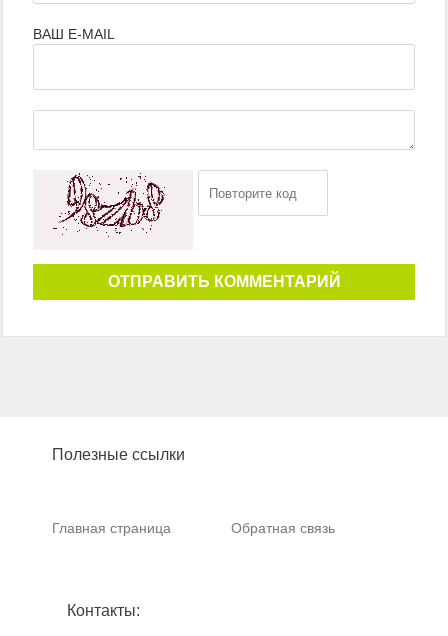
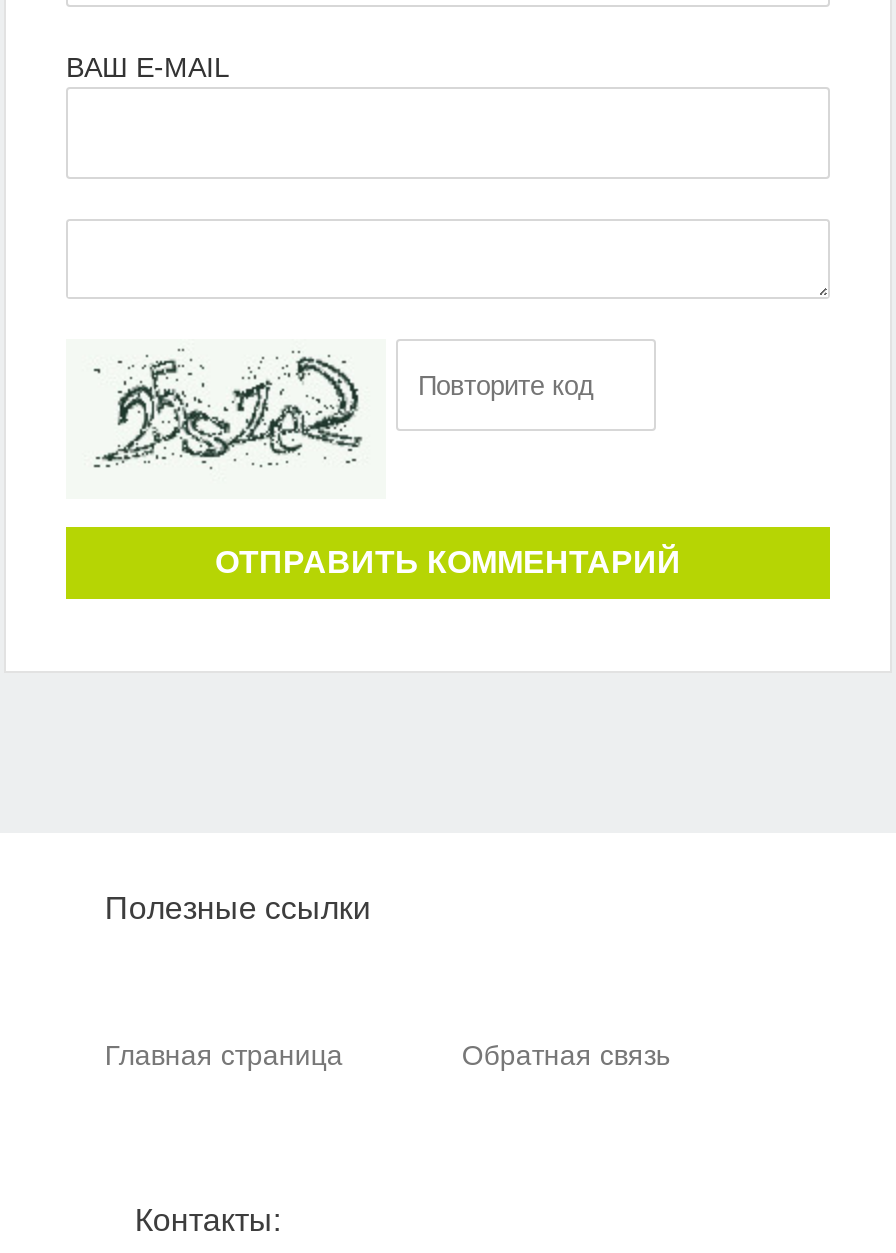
- [image]
+ [image]
